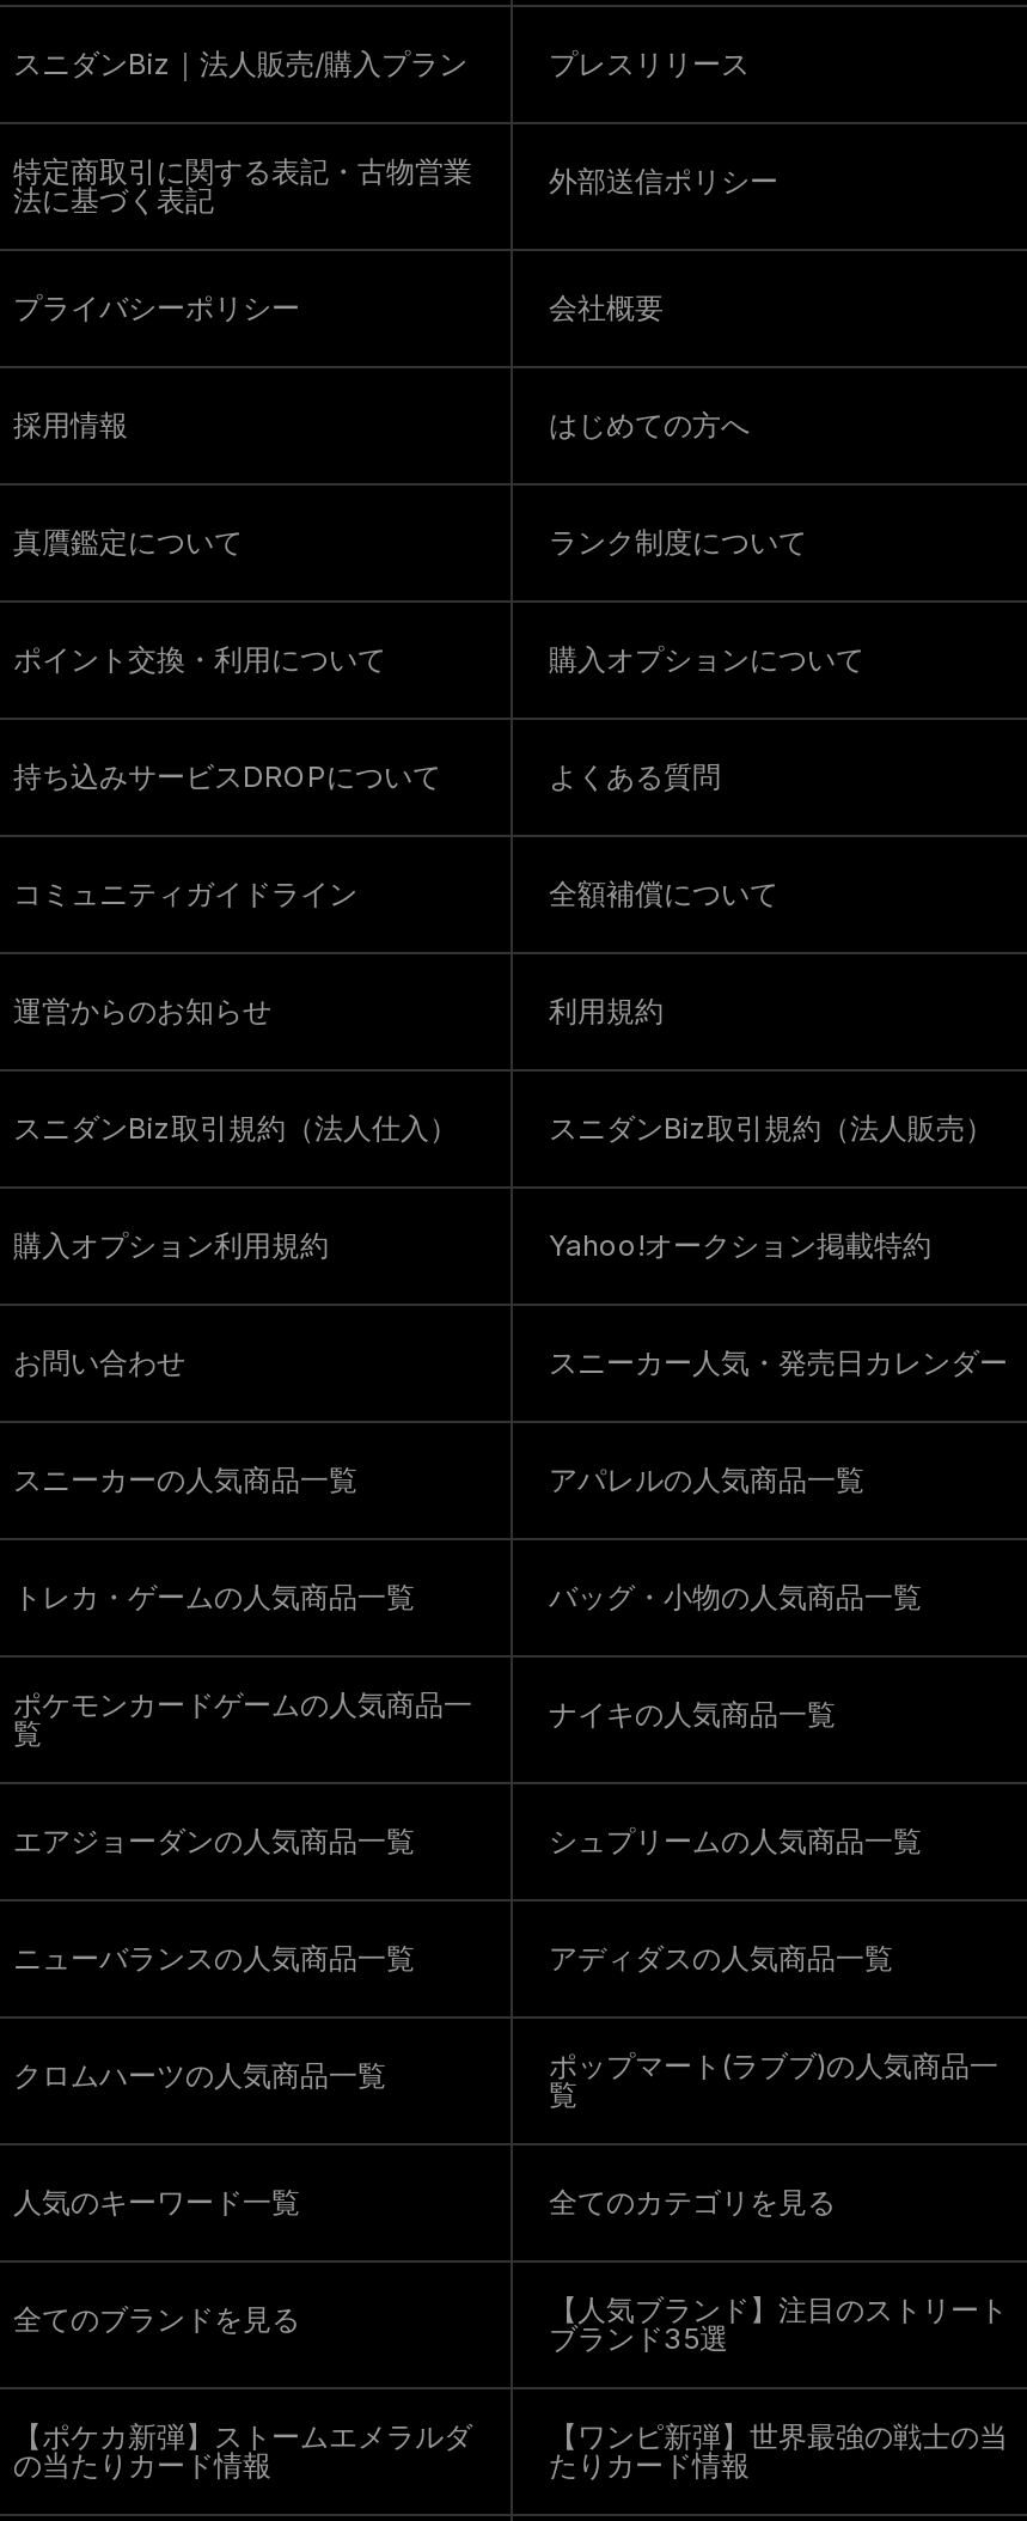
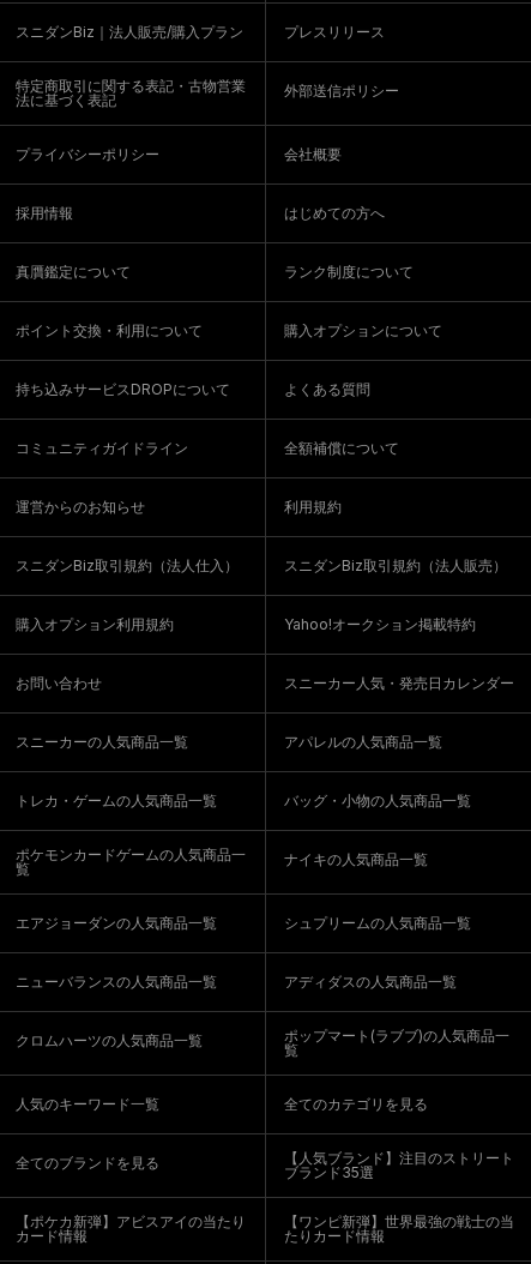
- 【ポケカ新弾】ストームエメラルダ
- の当たりカード情報
+ 【ポケカ新弾】アビスアイの当たり
+ カード情報
